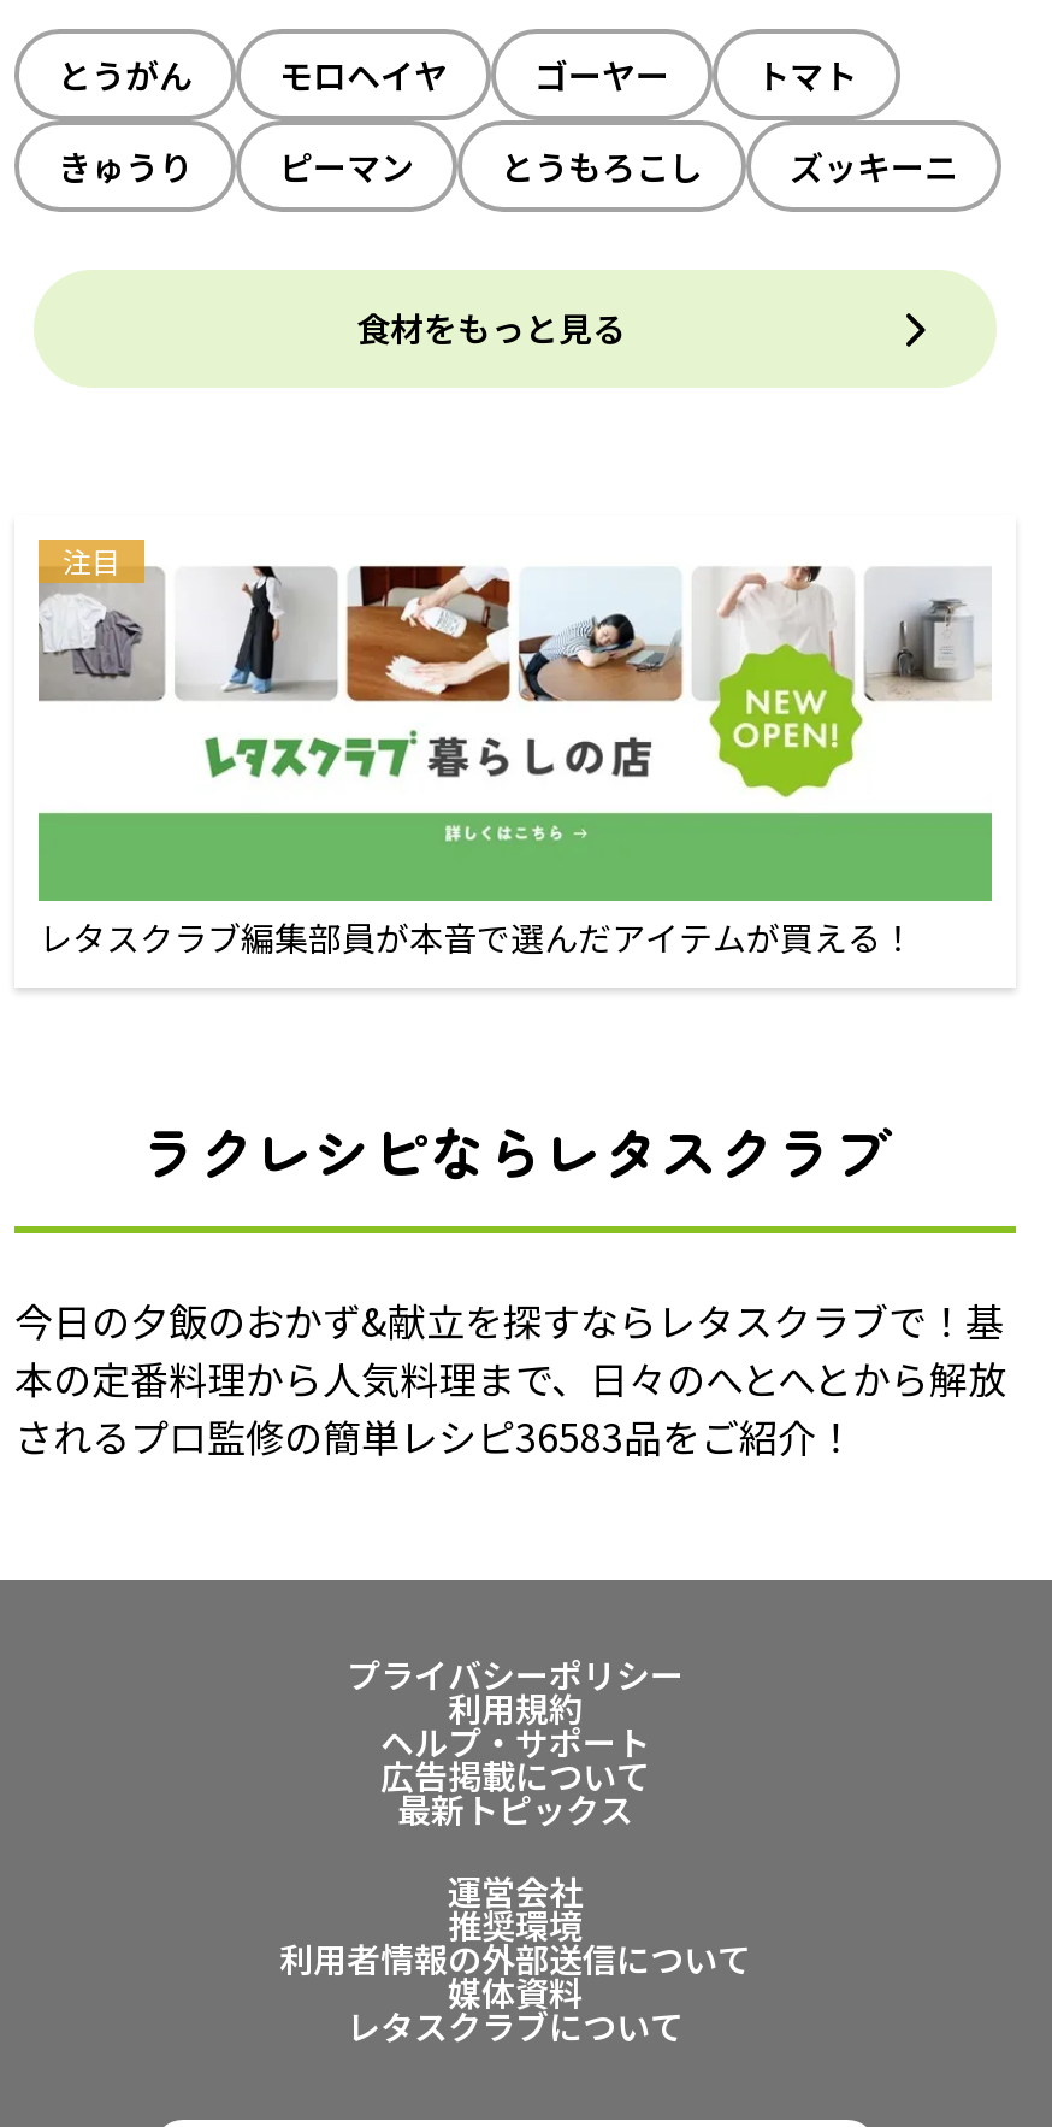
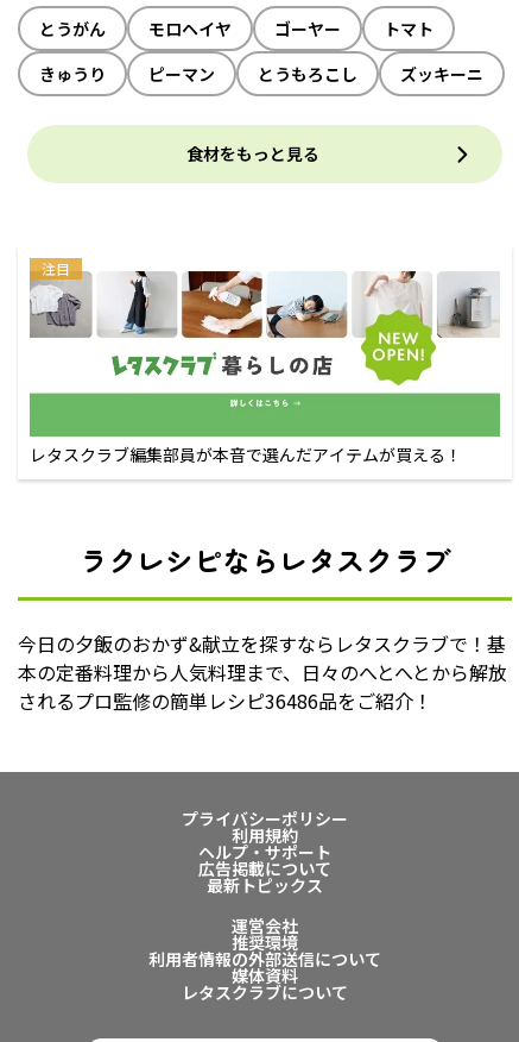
- されるプロ監修の簡単レシピ36583品をご紹介！
+ されるプロ監修の簡単レシピ36486品をご紹介！
